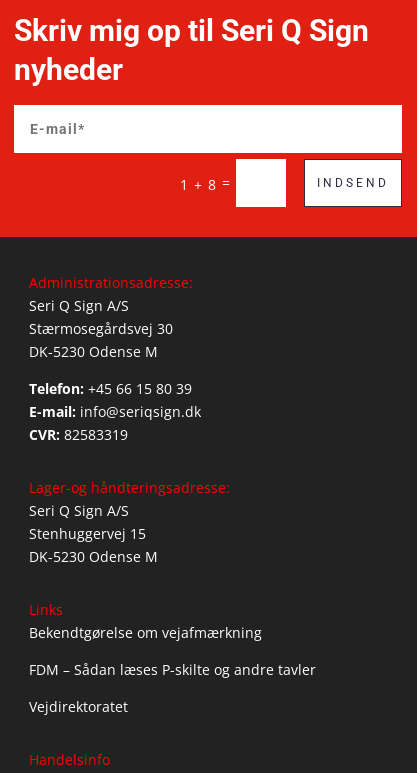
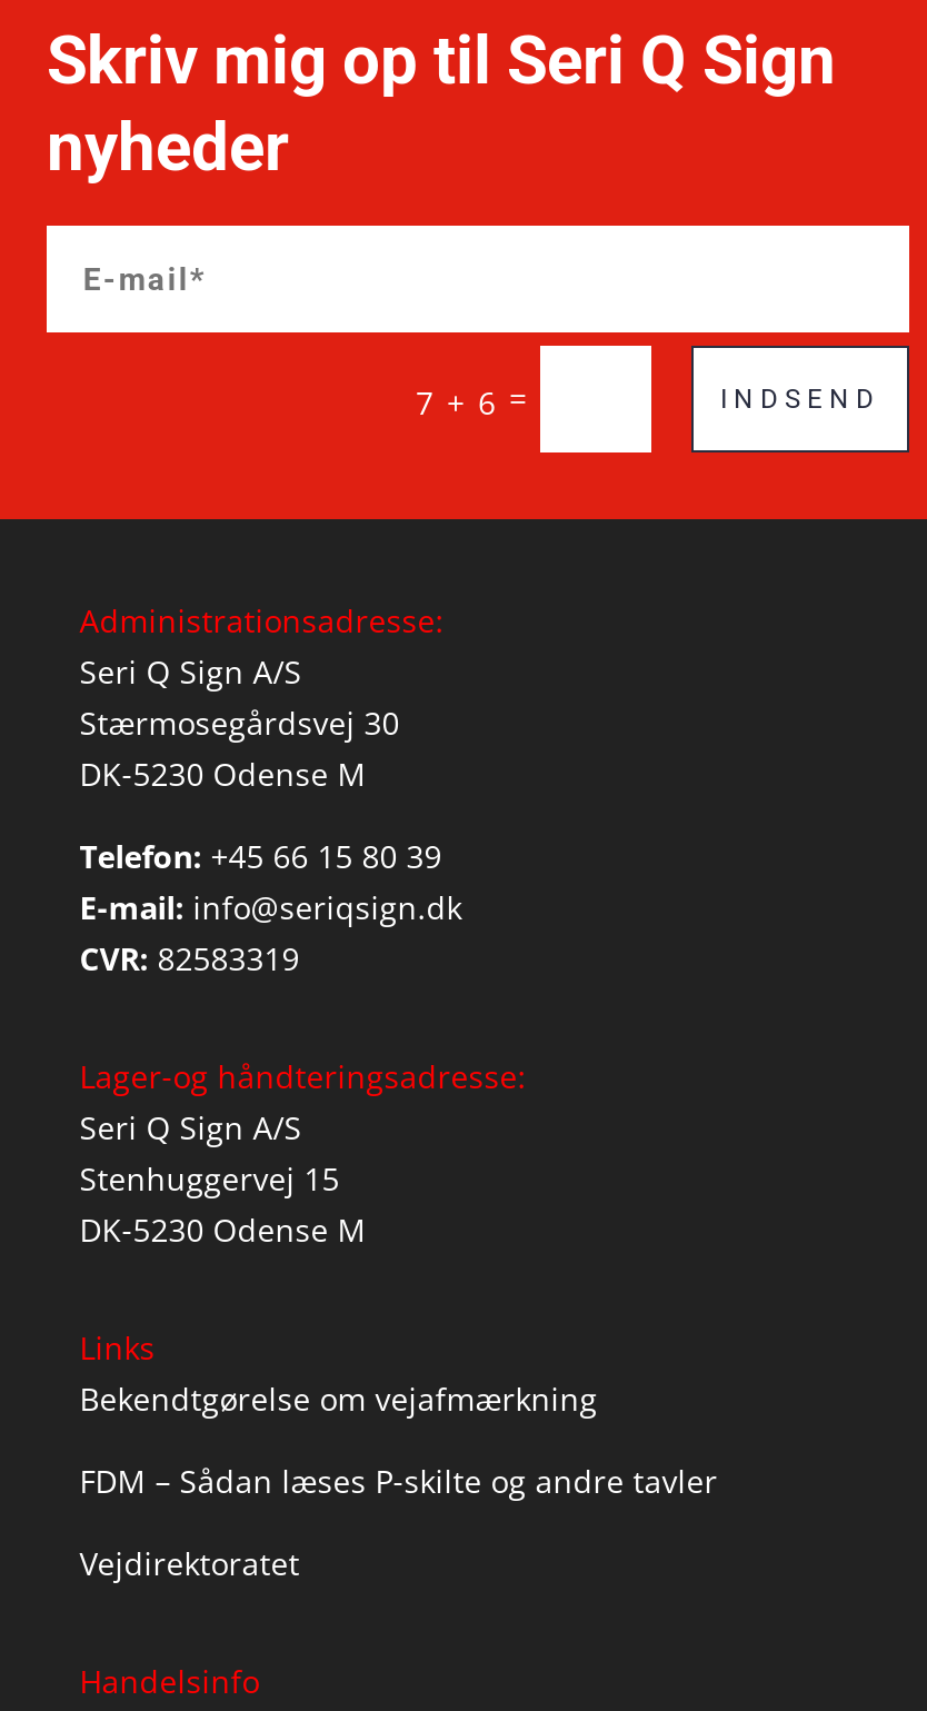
- 1 + 8 =
+ 7 + 6 =
